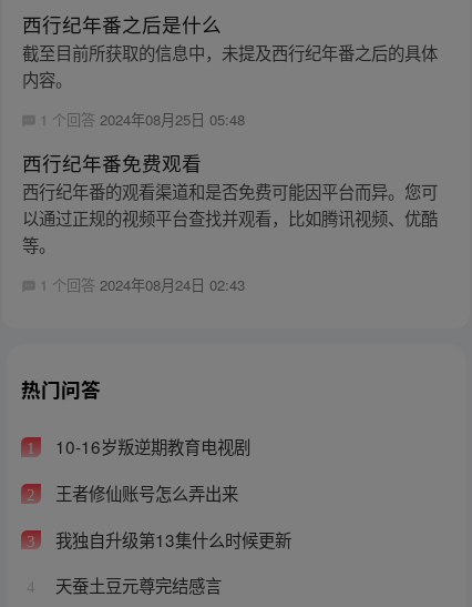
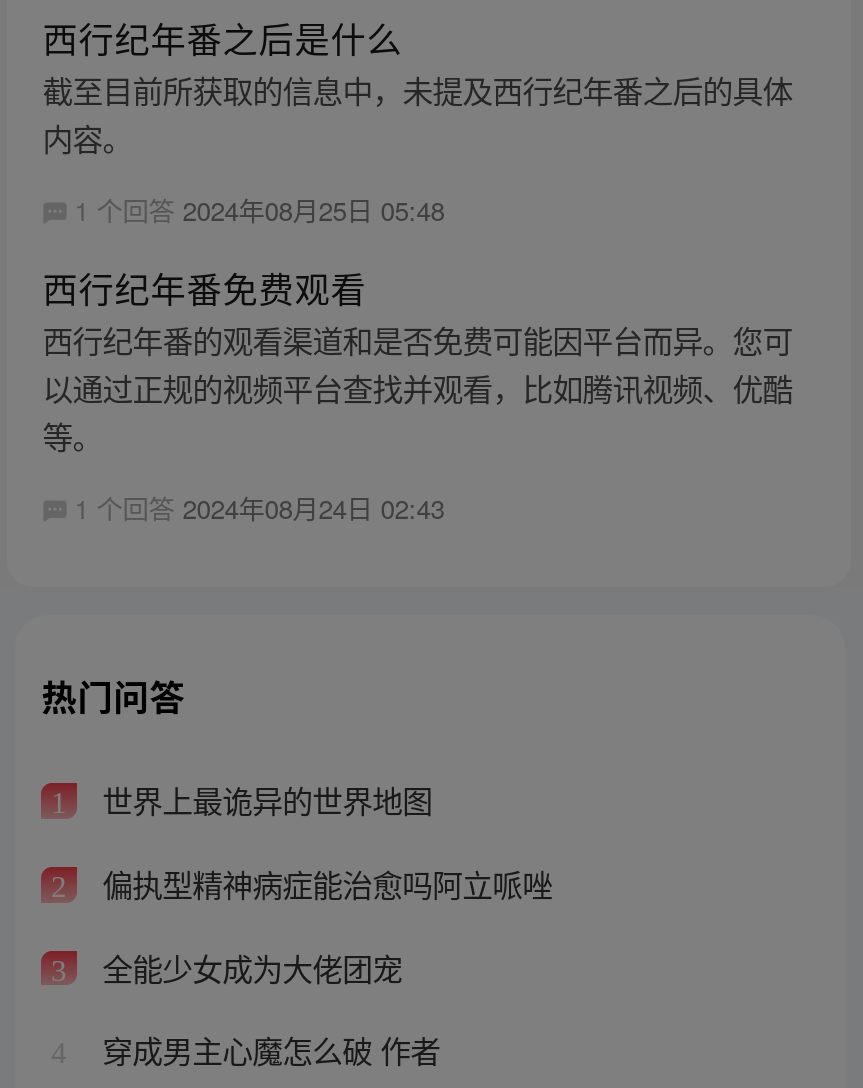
- 10-16岁叛逆期教育电视剧
+ 世界上最诡异的世界地图

- 王者修仙账号怎么弄出来
+ 偏执型精神病症能治愈吗阿立哌唑

- 我独自升级第13集什么时候更新
+ 全能少女成为大佬团宠

- 天蚕土豆元尊完结感言
+ 穿成男主心魔怎么破 作者
